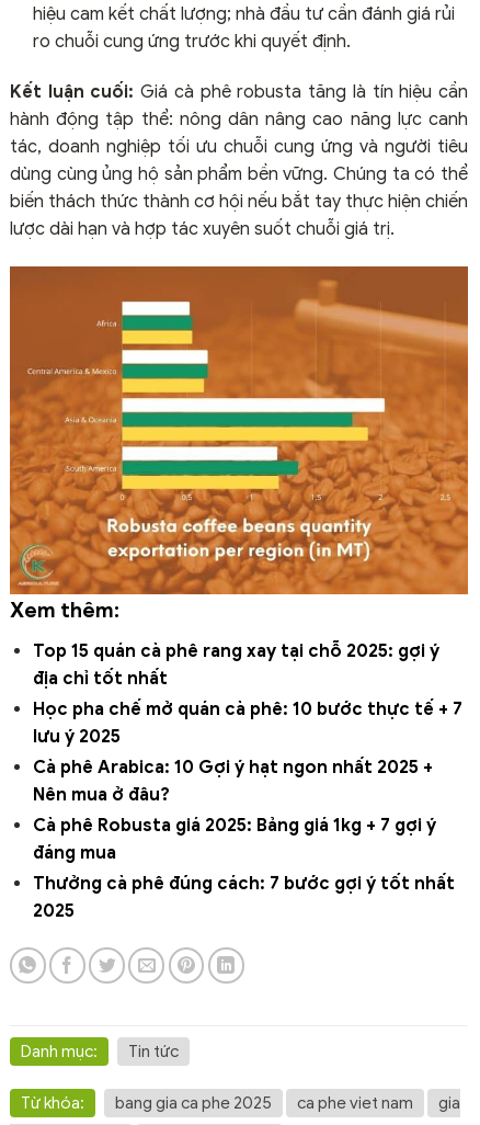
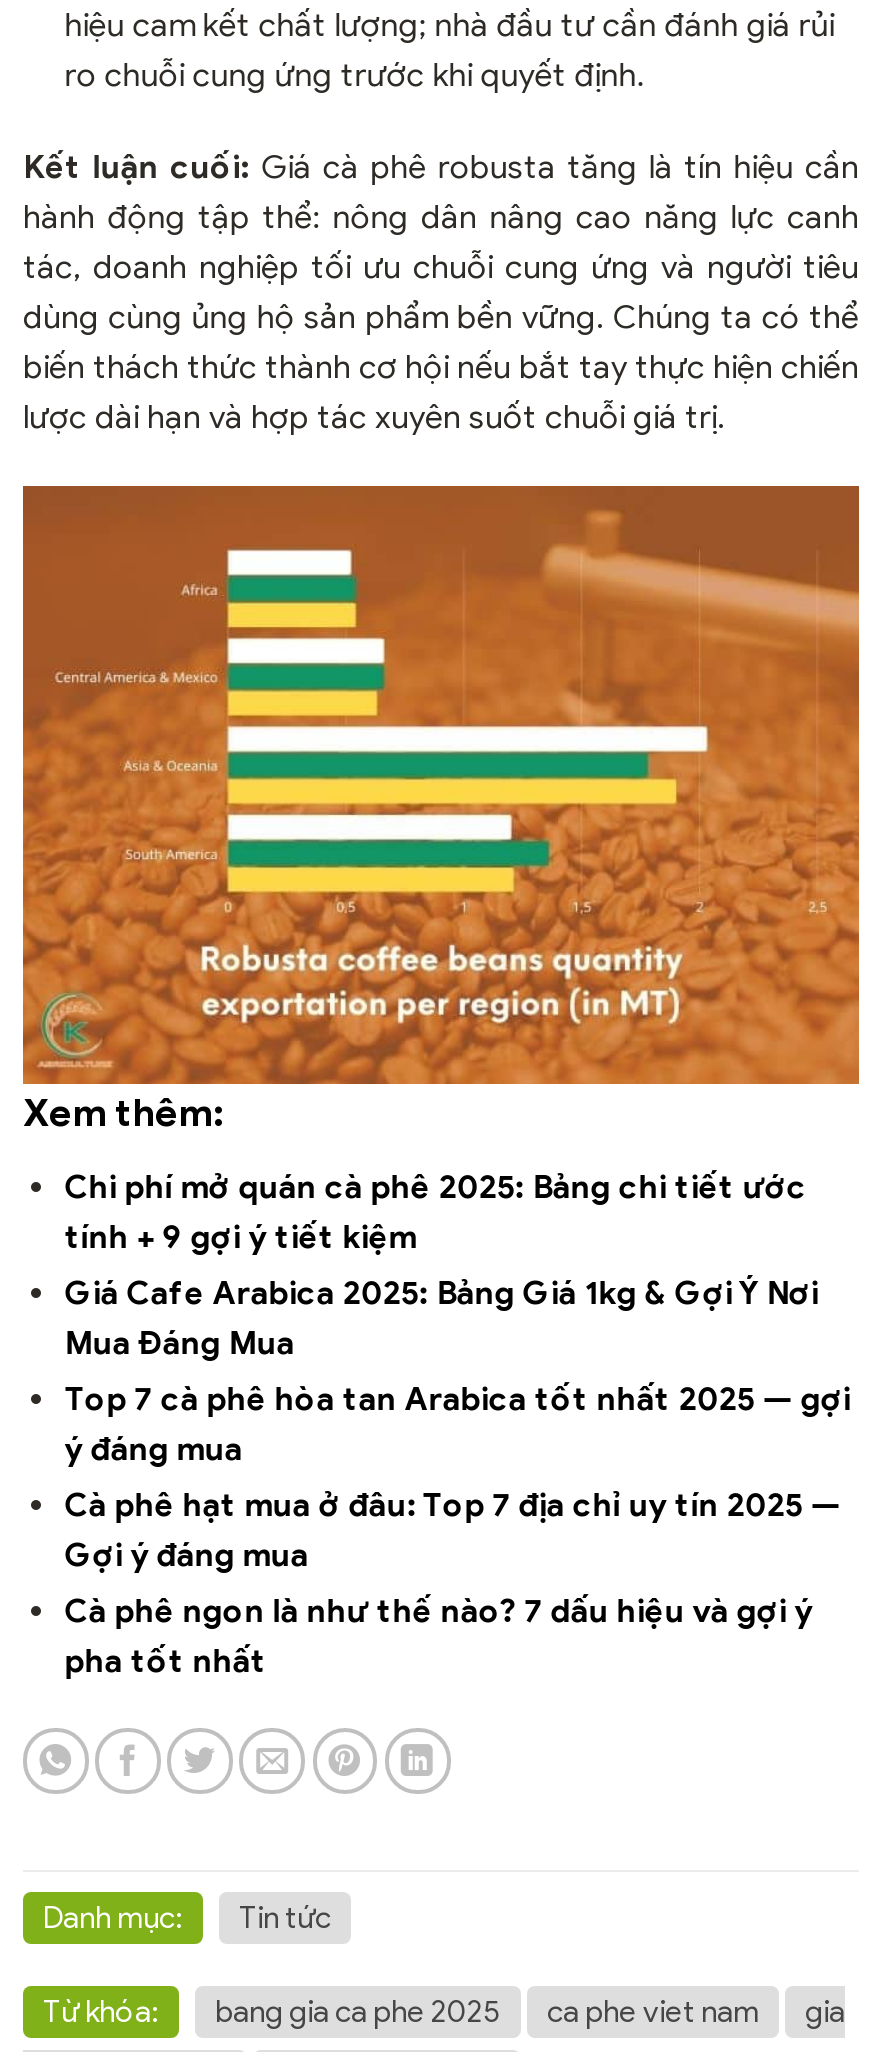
- Top 15 quán cà phê rang xay tại chỗ 2025: gợi ý
- địa chỉ tốt nhất
- Học pha chế mở quán cà phê: 10 bước thực tế + 7
- lưu ý 2025
- Cà phê Arabica: 10 Gợi ý hạt ngon nhất 2025 +
- Nên mua ở đâu?
- Cà phê Robusta giá 2025: Bảng giá 1kg + 7 gợi ý
- đáng mua
- Thưởng cà phê đúng cách: 7 bước gợi ý tốt nhất
- 2025
+ Chi phí mở quán cà phê 2025: Bảng chi tiết ước
+ tính + 9 gợi ý tiết kiệm
+ Giá Cafe Arabica 2025: Bảng Giá 1kg & Gợi Ý Nơi
+ Mua Đáng Mua
+ Top 7 cà phê hòa tan Arabica tốt nhất 2025 — gợi
+ ý đáng mua
+ Cà phê hạt mua ở đâu: Top 7 địa chỉ uy tín 2025 —
+ Gợi ý đáng mua
+ Cà phê ngon là như thế nào? 7 dấu hiệu và gợi ý
+ pha tốt nhất
